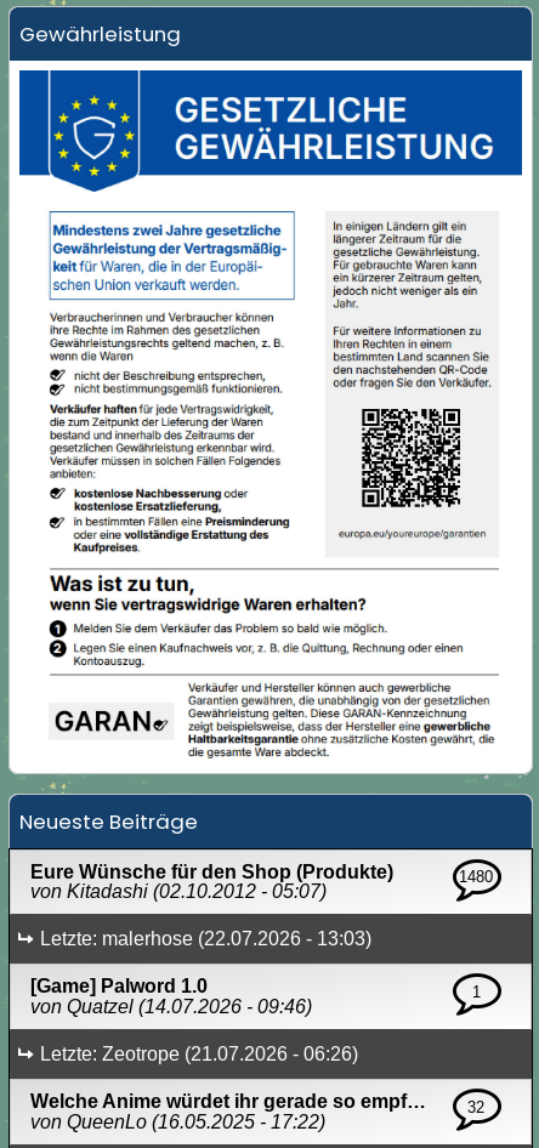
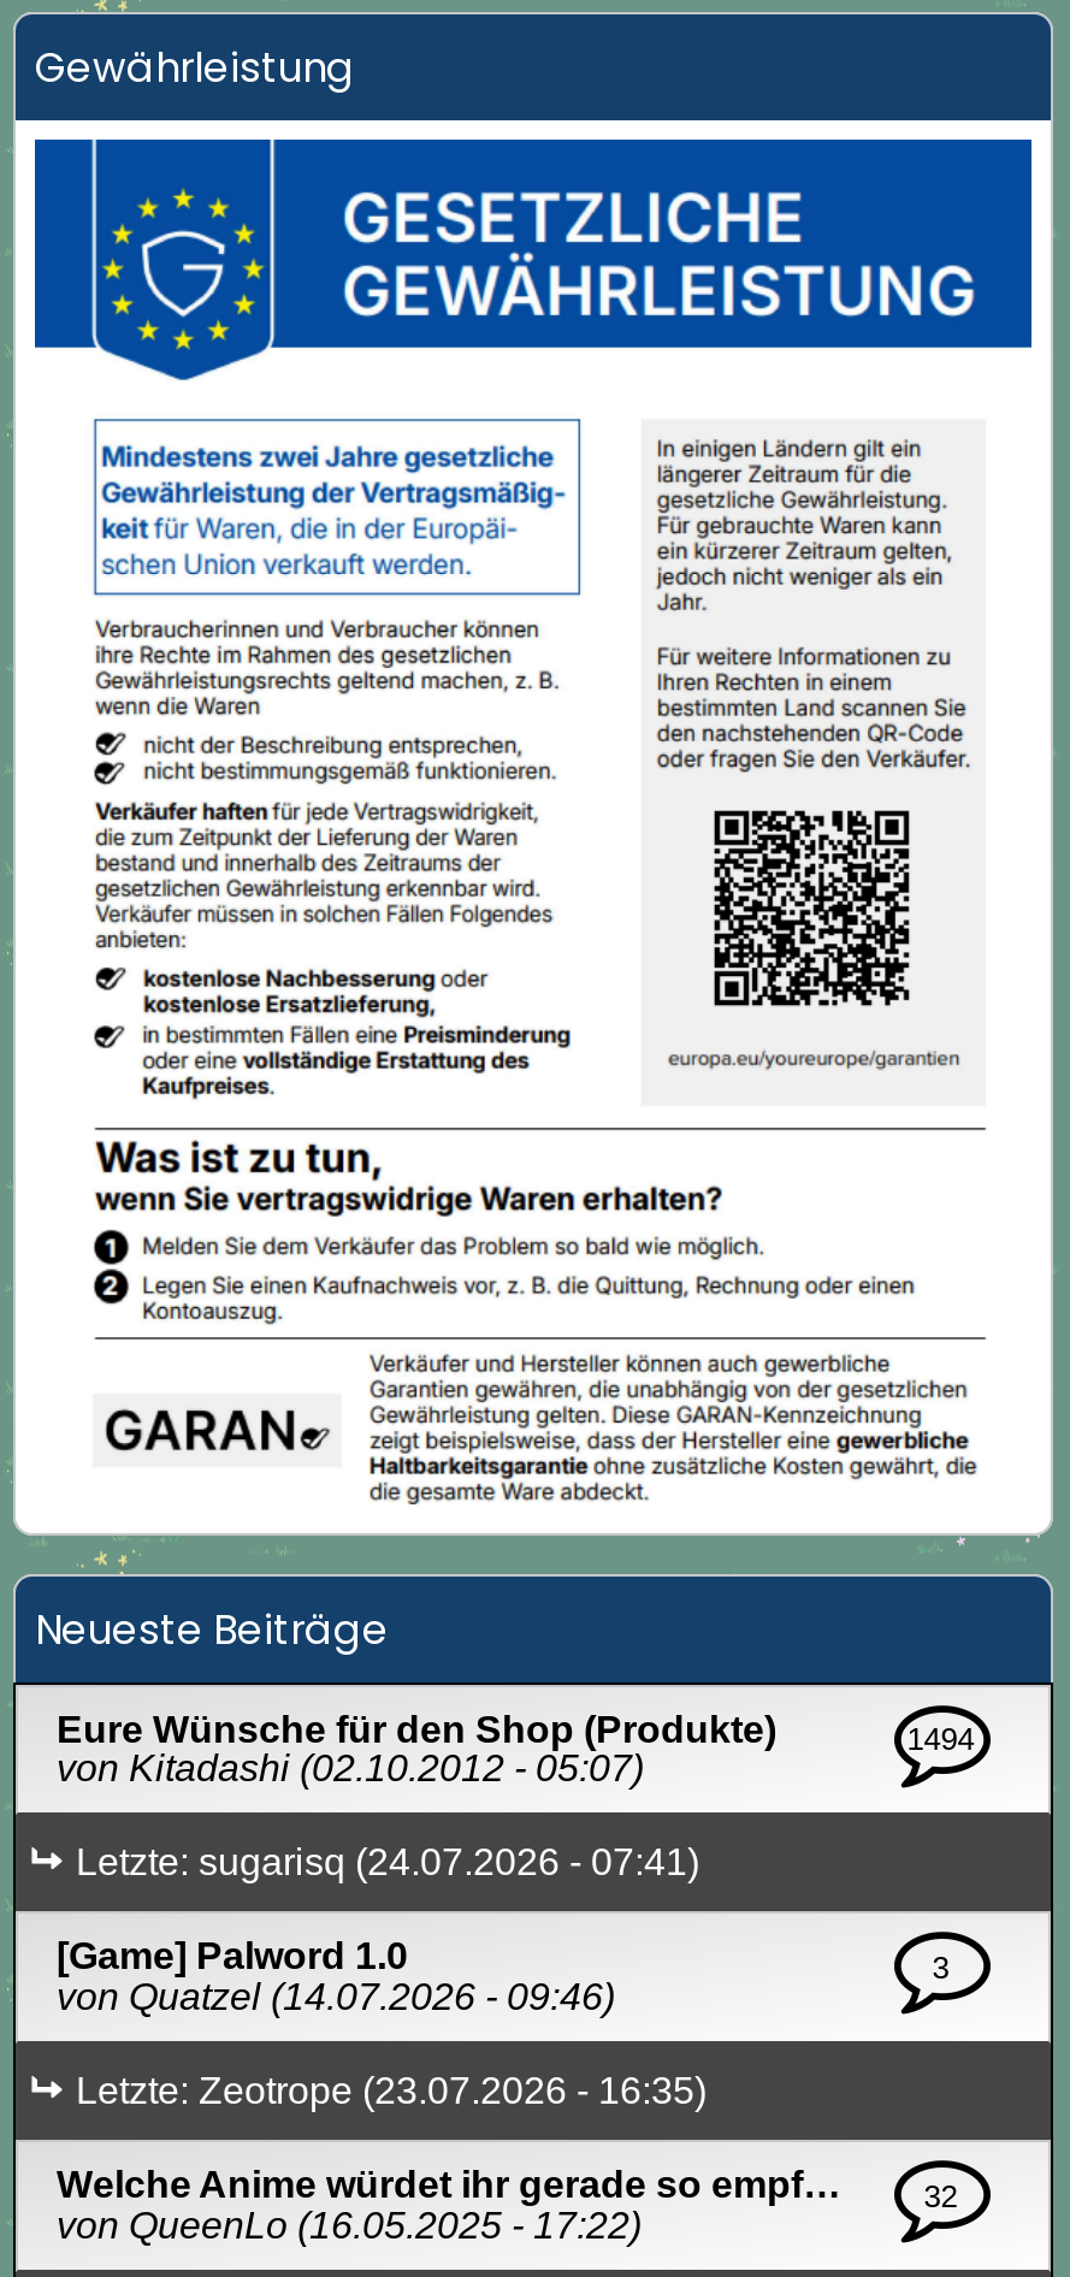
- 1480
+ 1494

- Letzte: malerhose (22.07.2026 - 13:03)
+ Letzte: sugarisq (24.07.2026 - 07:41)

- 1
+ 3

- Letzte: Zeotrope (21.07.2026 - 06:26)
+ Letzte: Zeotrope (23.07.2026 - 16:35)
